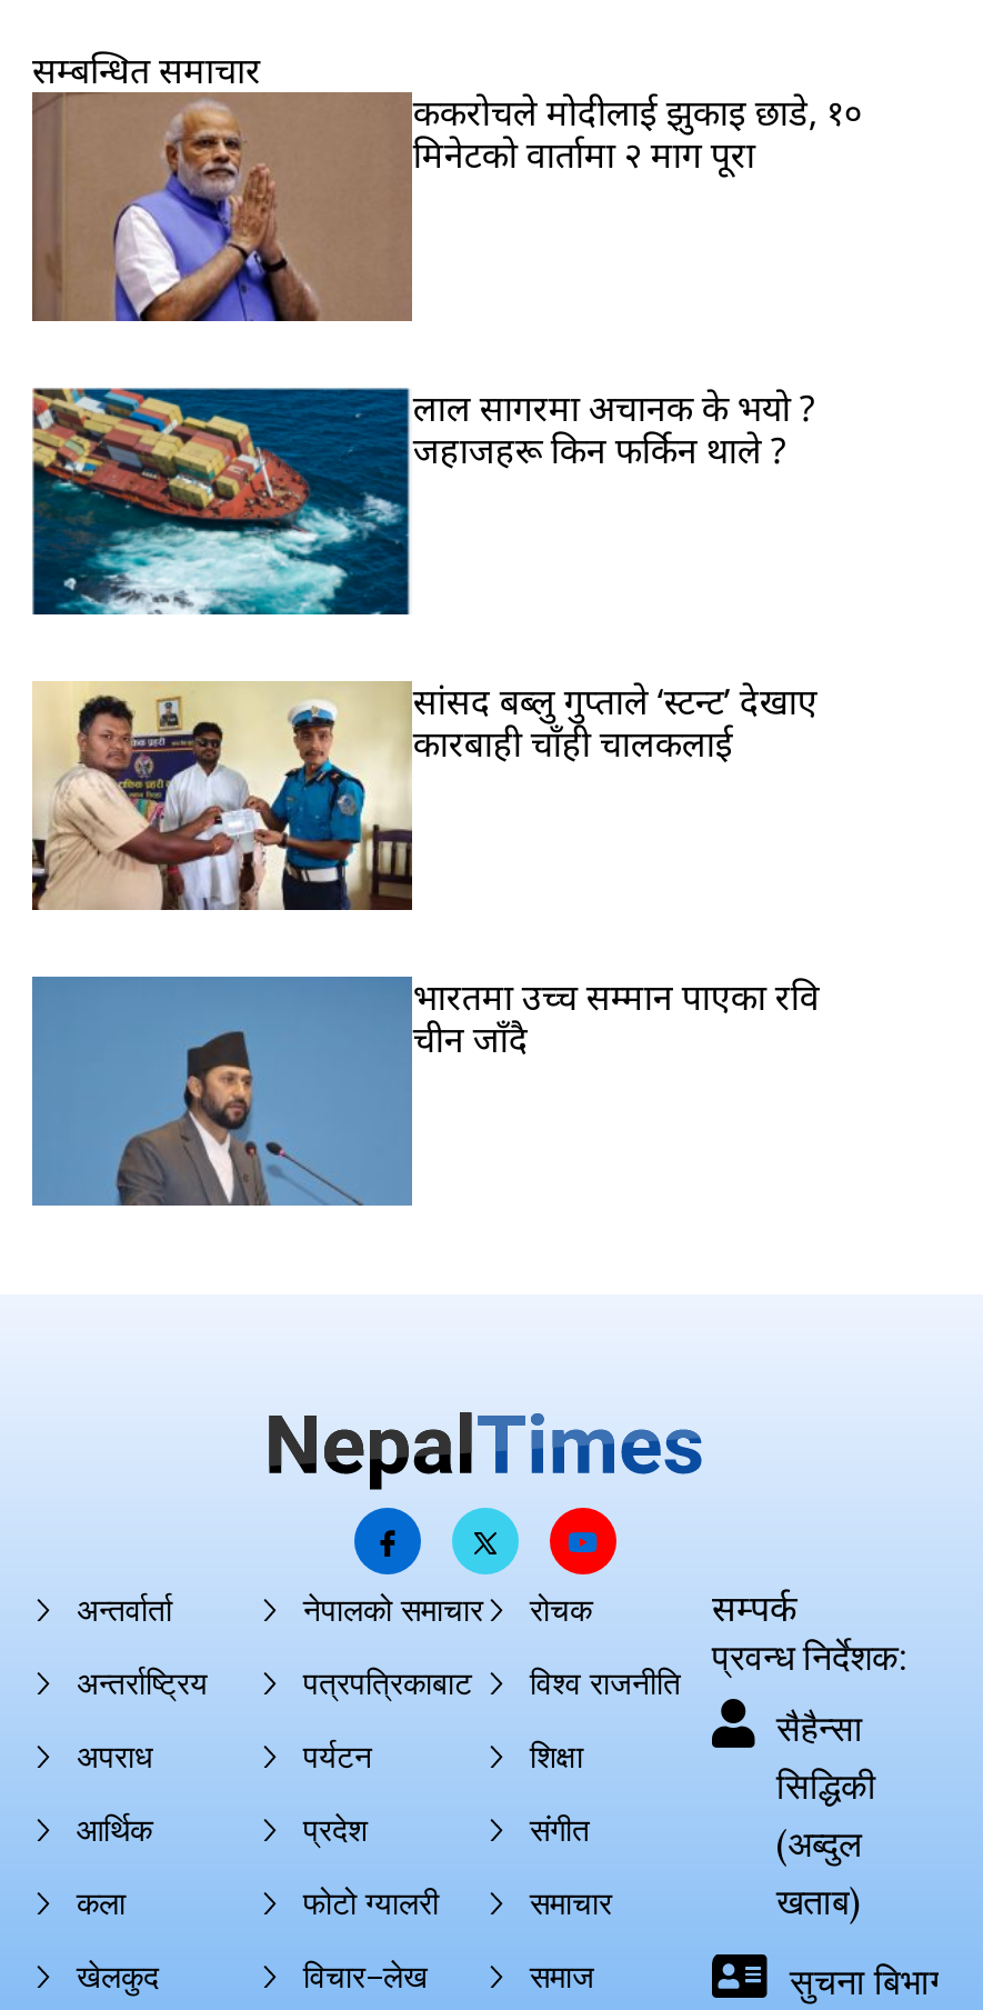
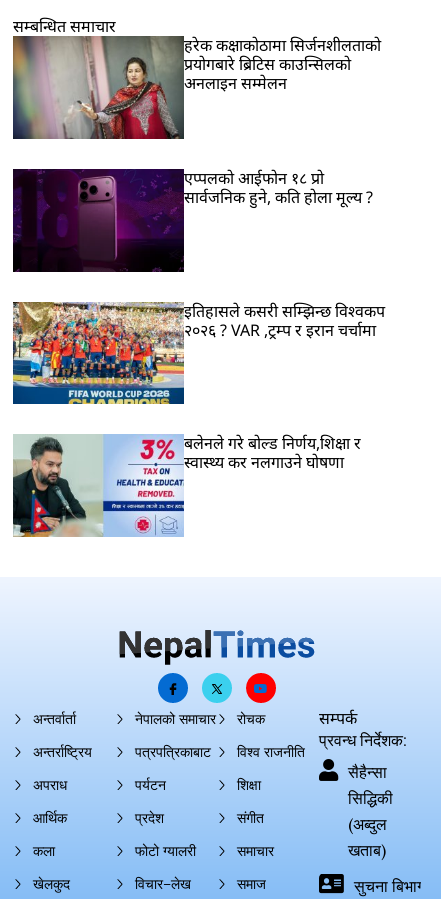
- [image]
- ककरोचले मोदीलाई झुकाइ छाडे, १०
- मिनेटको वार्तामा २ माग पूरा
+ [image]
+ हरेक कक्षाकोठामा सिर्जनशीलताको
+ प्रयोगबारे ब्रिटिस काउन्सिलको
+ अनलाइन सम्मेलन

- [image]
- लाल सागरमा अचानक के भयो ?
- जहाजहरू किन फर्किन थाले ?
+ [image]
+ एप्पलको आईफोन १८ प्रो
+ सार्वजनिक हुने, कति होला मूल्य ?

- [image]
- सांसद बब्लु गुप्ताले ‘स्टन्ट’ देखाए
- कारबाही चाँही चालकलाई
+ [image]
+ इतिहासले कसरी सम्झिन्छ विश्वकप
+ २०२६ ? VAR ,ट्रम्प र इरान चर्चामा

- [image]
- भारतमा उच्च सम्मान पाएका रवि
- चीन जाँदै
+ [image]
+ बलेनले गरे बोल्ड निर्णय,शिक्षा र
+ स्वास्थ्य कर नलगाउने घोषणा
